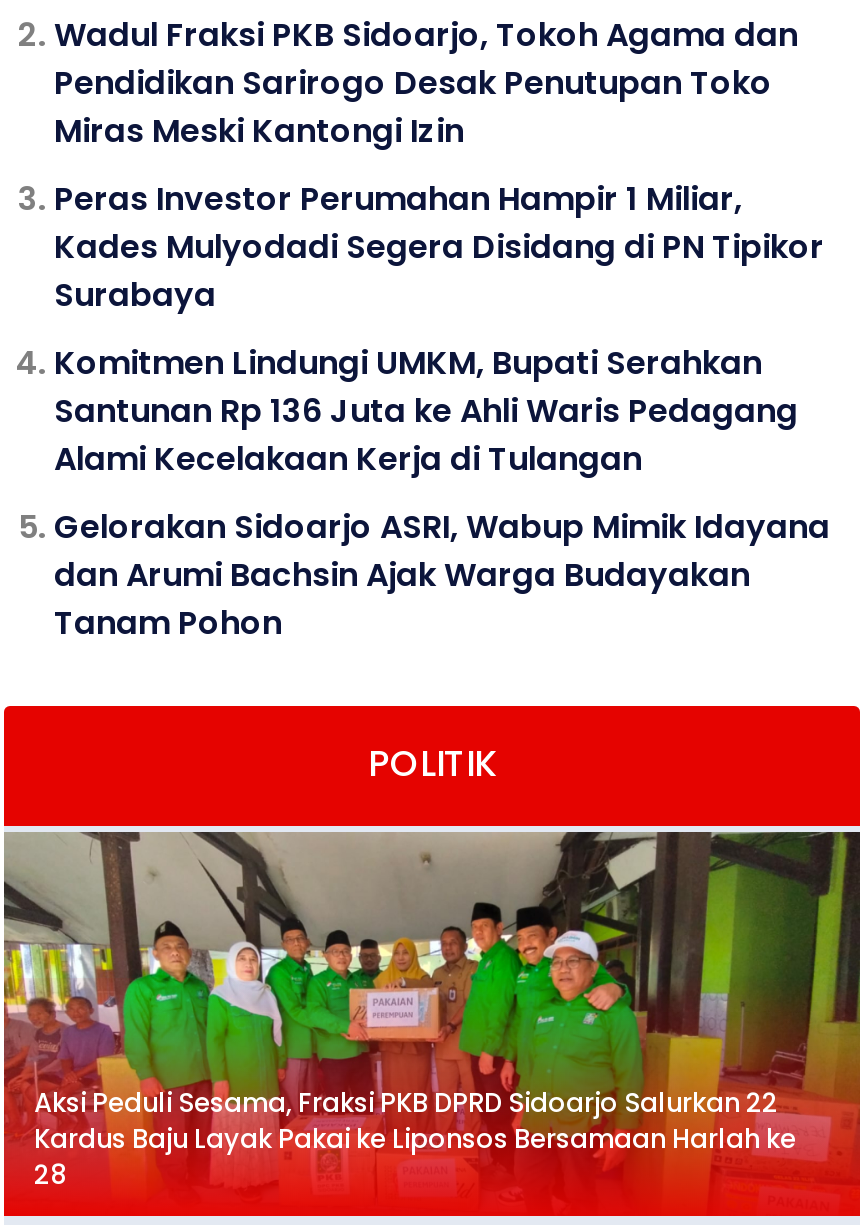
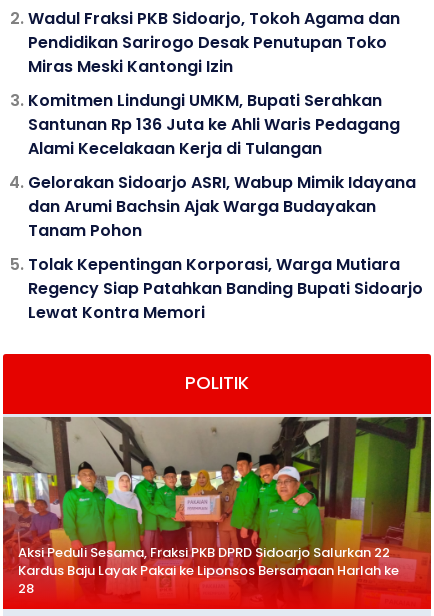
- Peras Investor Perumahan Hampir 1 Miliar,
- Kades Mulyodadi Segera Disidang di PN Tipikor
- Surabaya

moved up: Komitmen Lindungi UMKM, Bupati Serahkan | Santunan Rp 136 Juta ke Ahli Waris Pedagang | Alami Kecelakaan Kerja di Tulangan | Gelorakan Sidoarjo ASRI, Wabup Mimik Idayana | dan Arumi Bachsin Ajak Warga Budayakan | Tanam Pohon

+ Tolak Kepentingan Korporasi, Warga Mutiara
+ Regency Siap Patahkan Banding Bupati Sidoarjo
+ Lewat Kontra Memori
